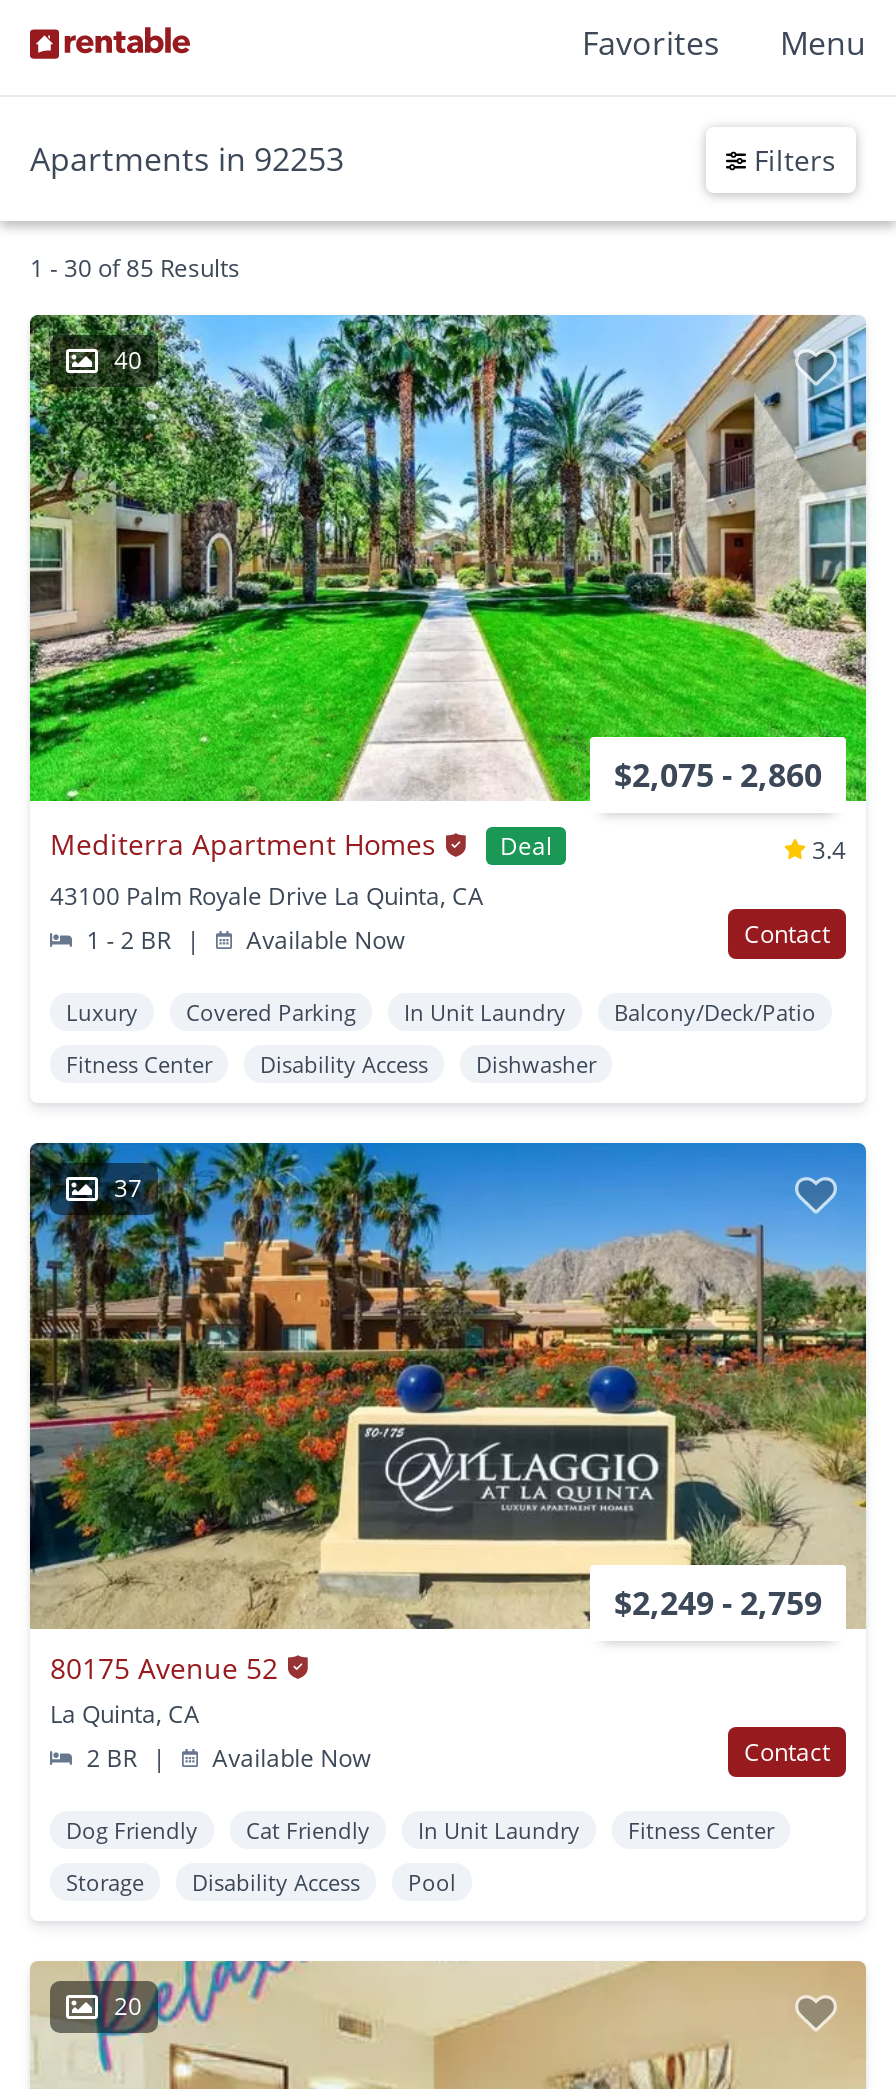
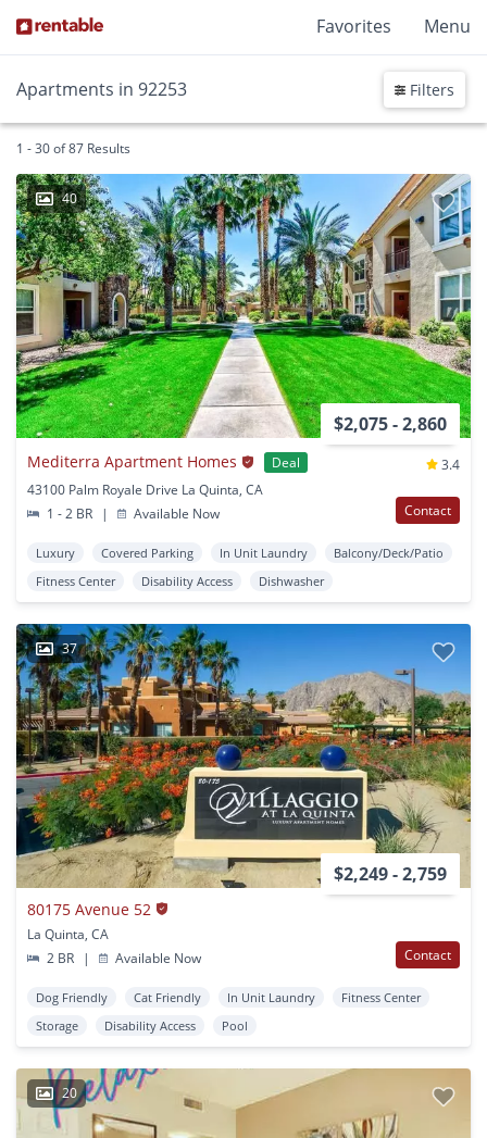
- 1 - 30 of 85 Results
+ 1 - 30 of 87 Results
